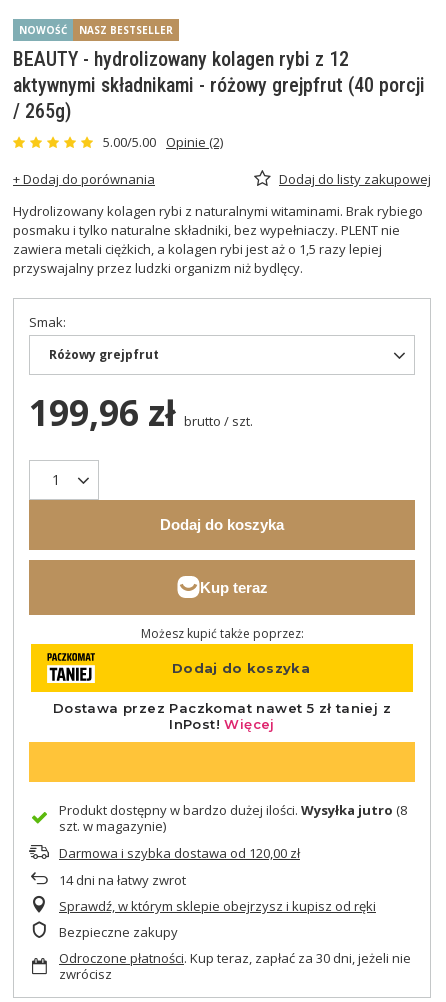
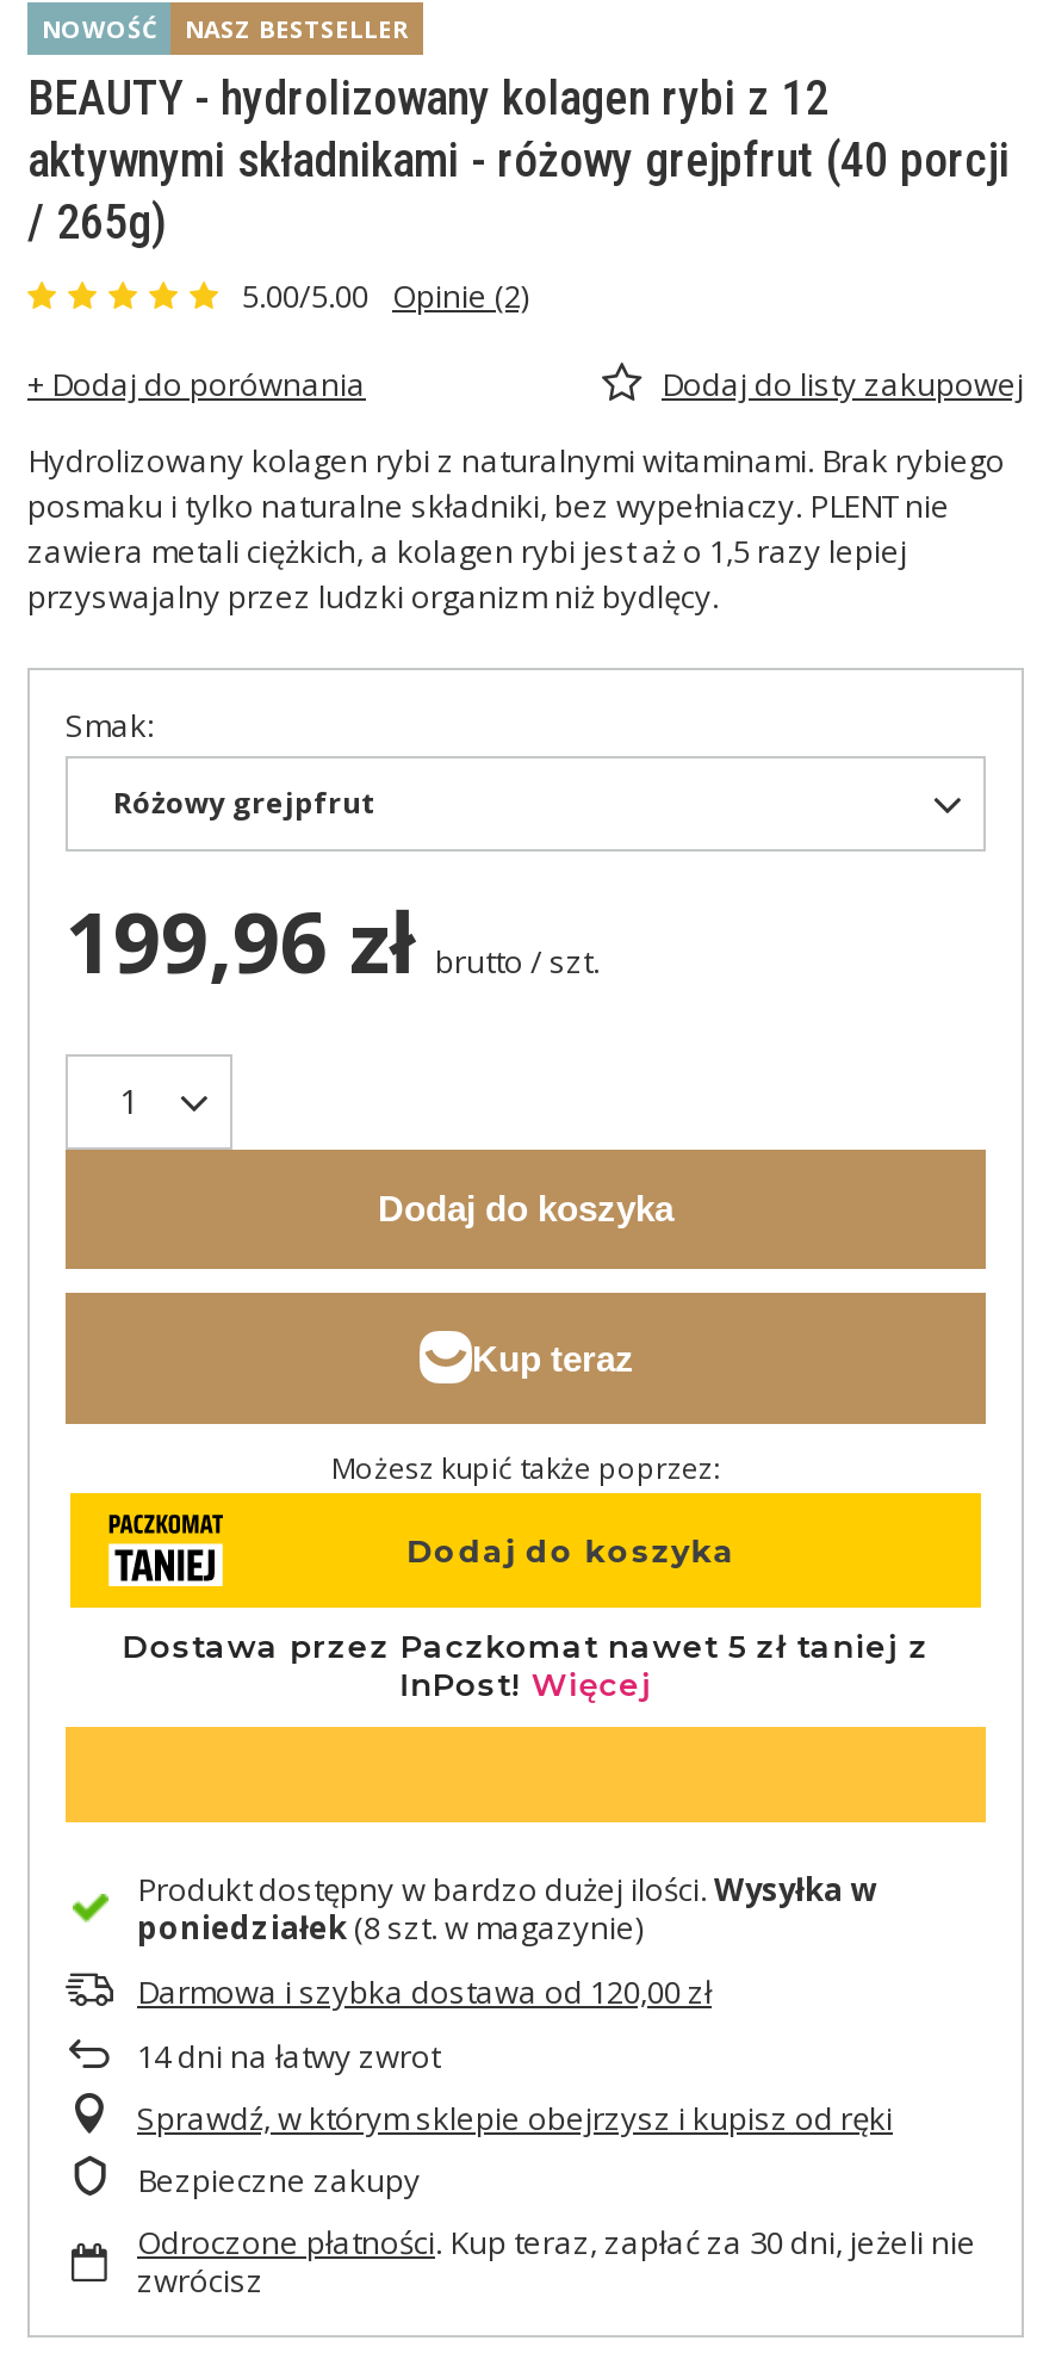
- Produkt dostępny w bardzo dużej ilości Wysyłka jutro (8
- szt. w magazynie)
+ Produkt dostępny w bardzo dużej ilości Wysyłka w
+ poniedziałek (8 szt. w magazynie)
